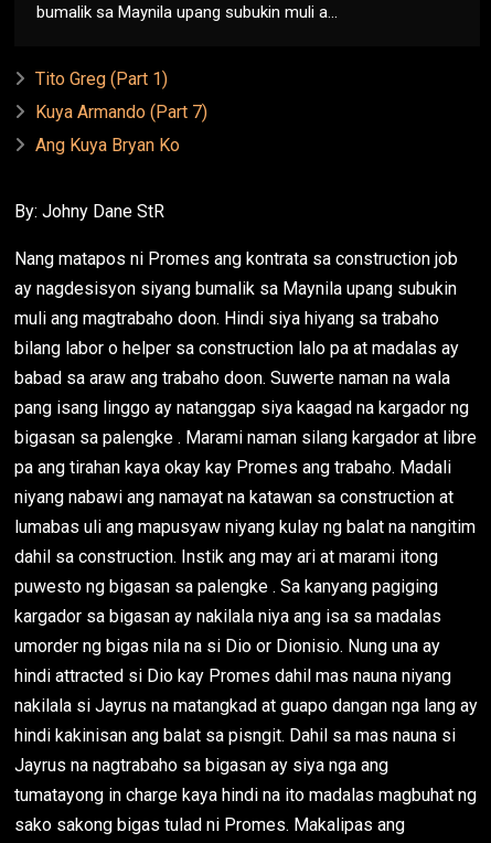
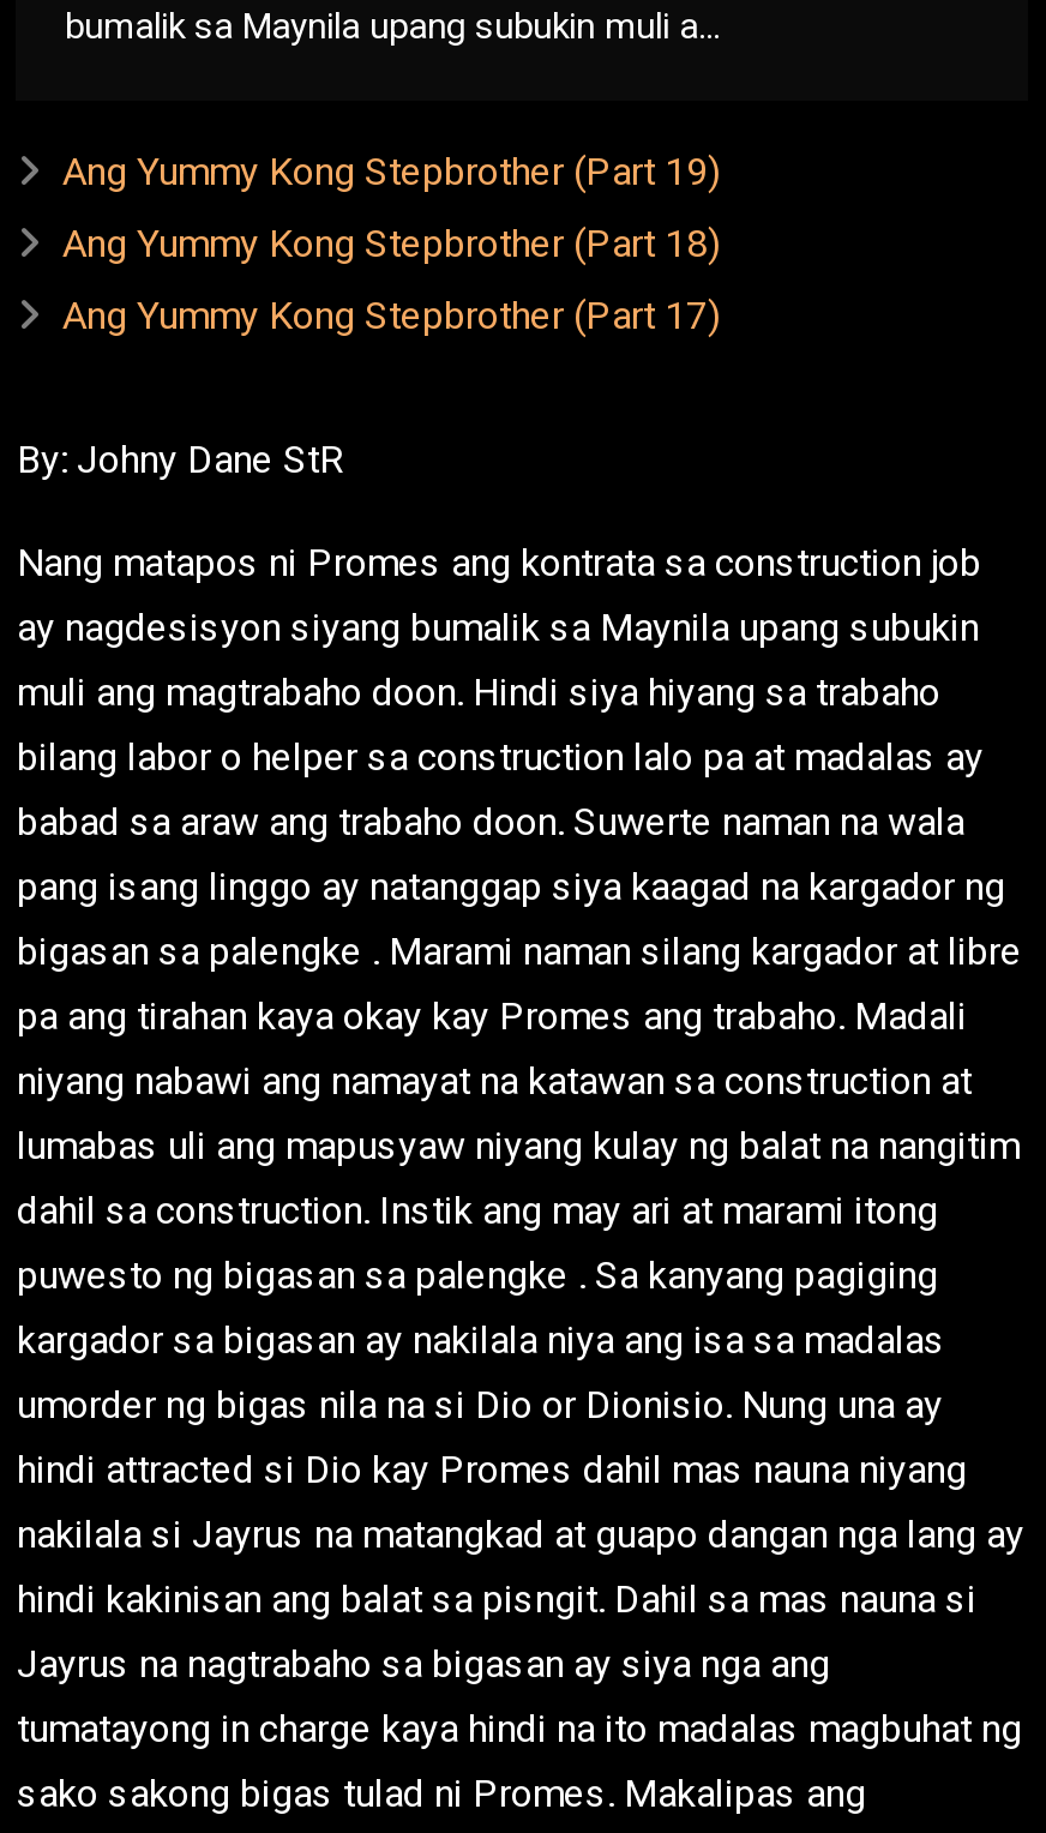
- Tito Greg (Part 1)
+ Ang Yummy Kong Stepbrother (Part 19)

- Kuya Armando (Part 7)
+ Ang Yummy Kong Stepbrother (Part 18)

- Ang Kuya Bryan Ko
+ Ang Yummy Kong Stepbrother (Part 17)
